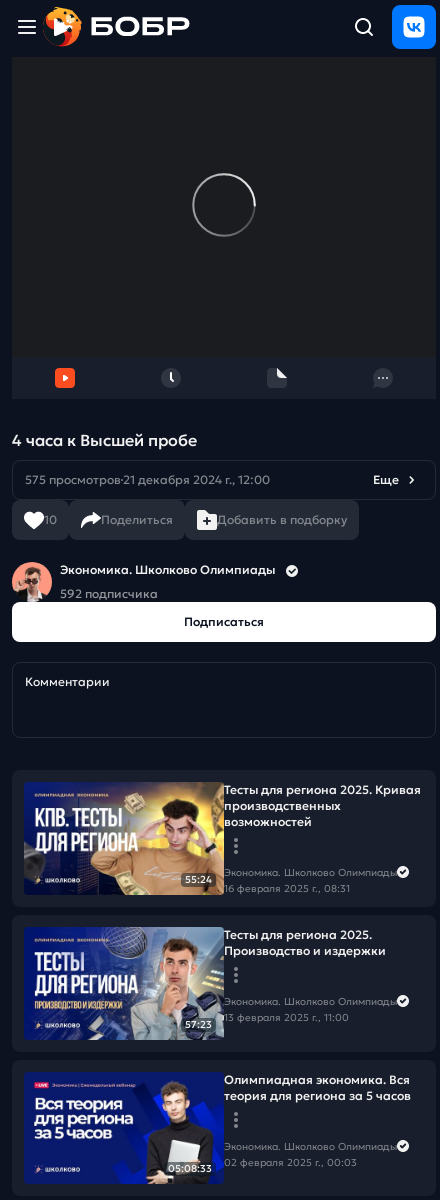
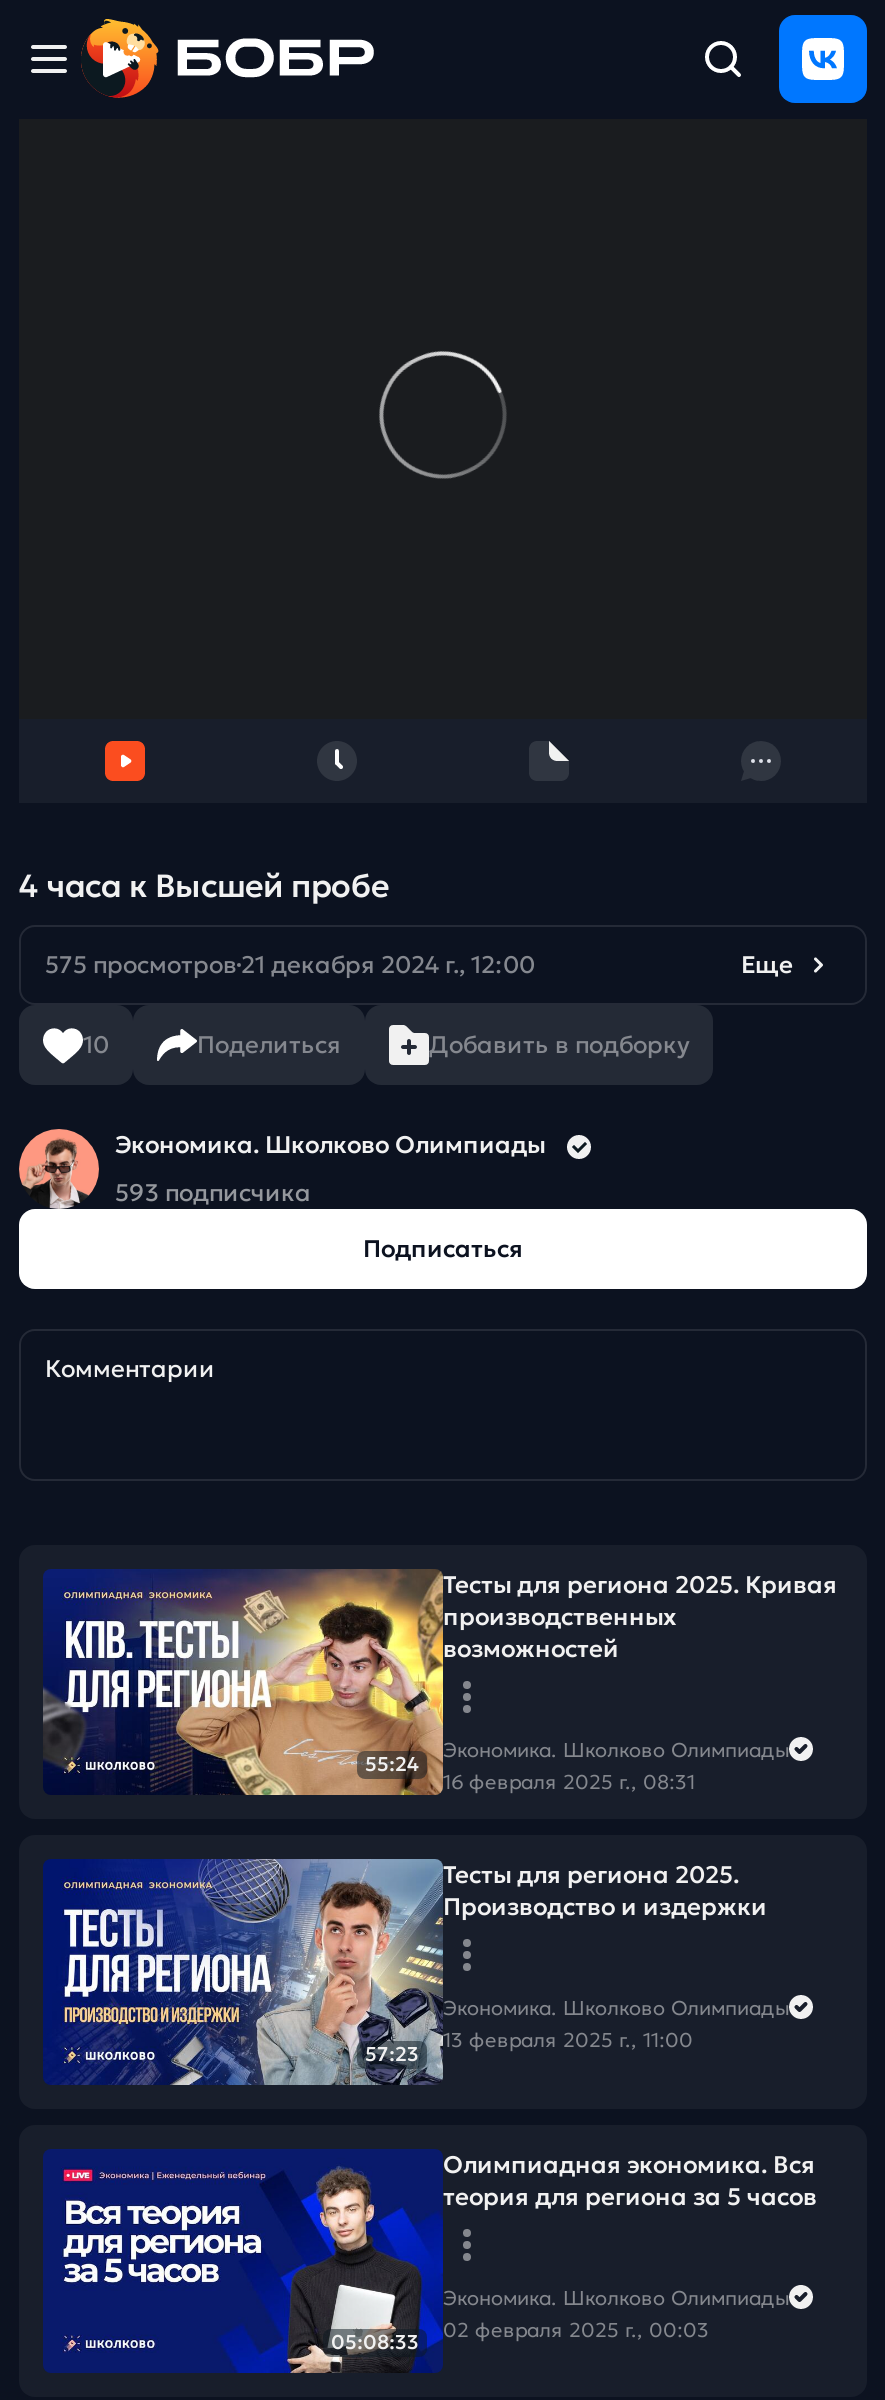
- 592 подписчика
+ 593 подписчика
